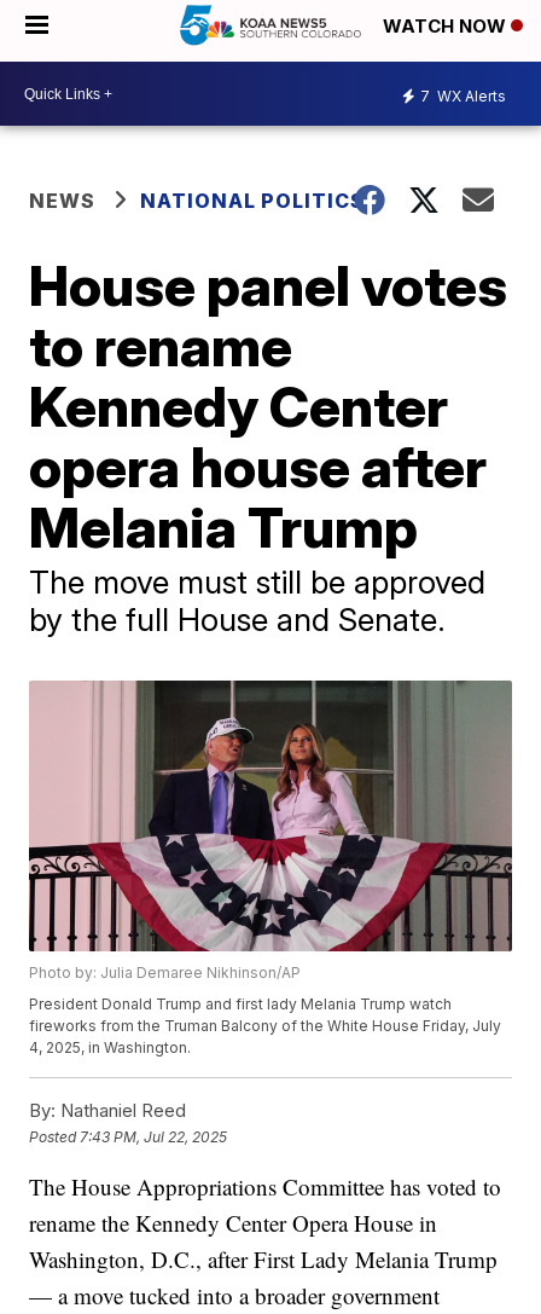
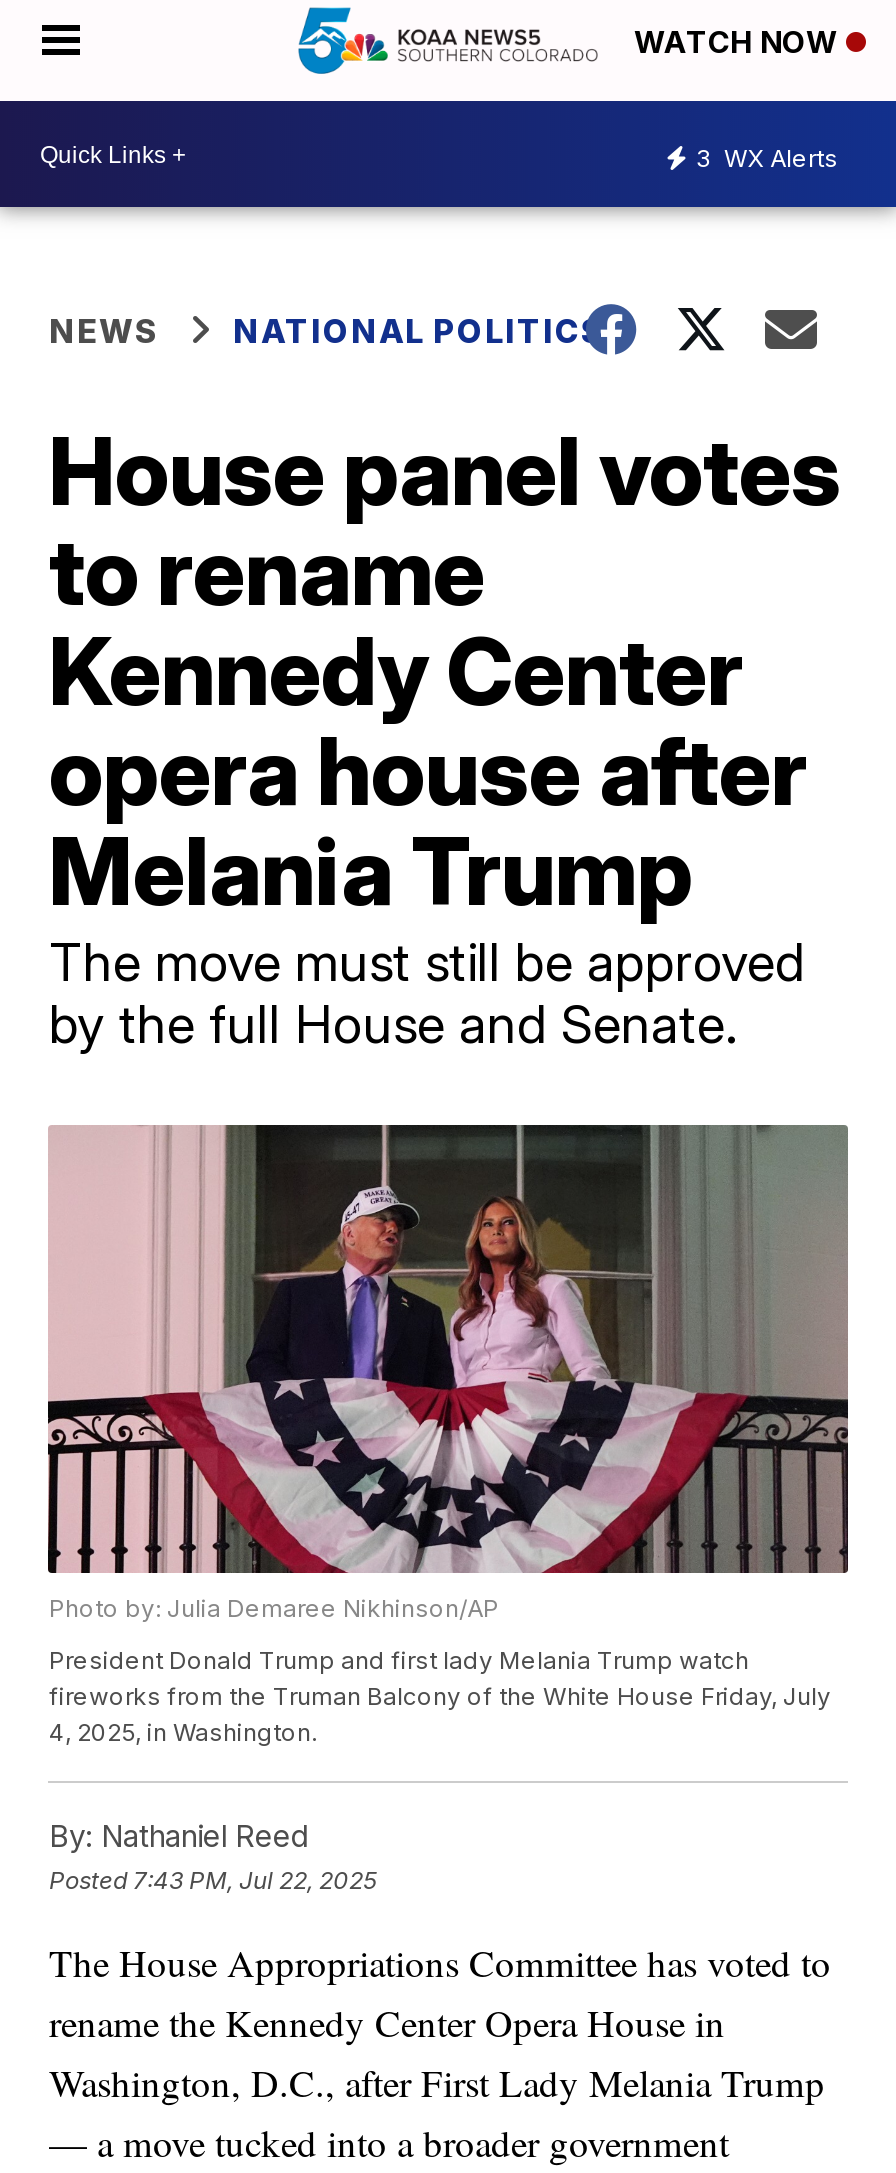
- 7 WX Alerts
+ 3 WX Alerts
